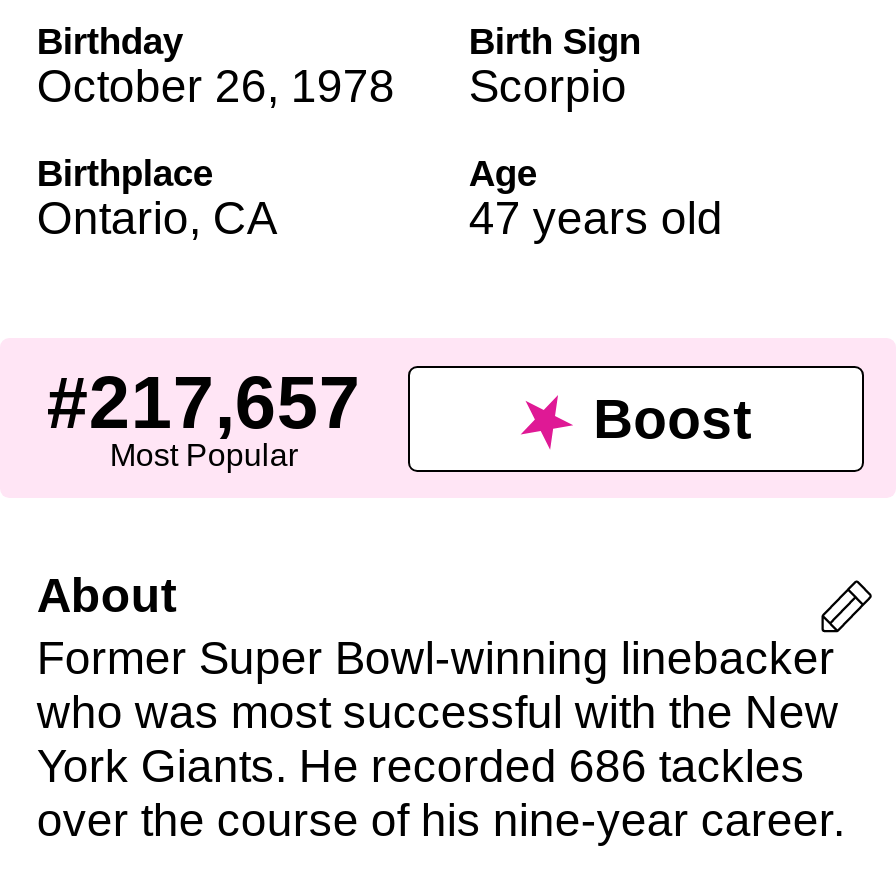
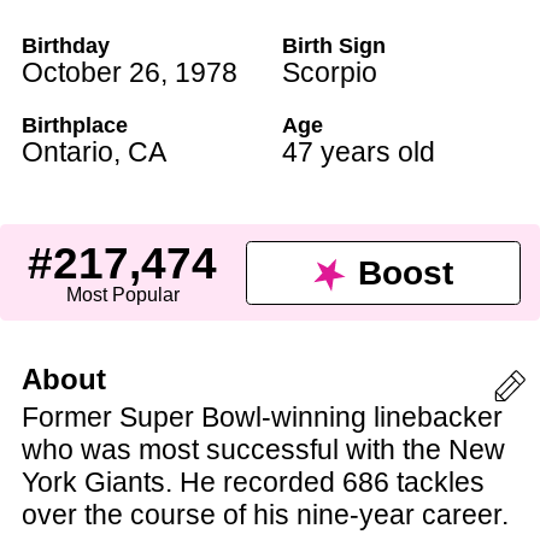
- #217,657
+ #217,474
